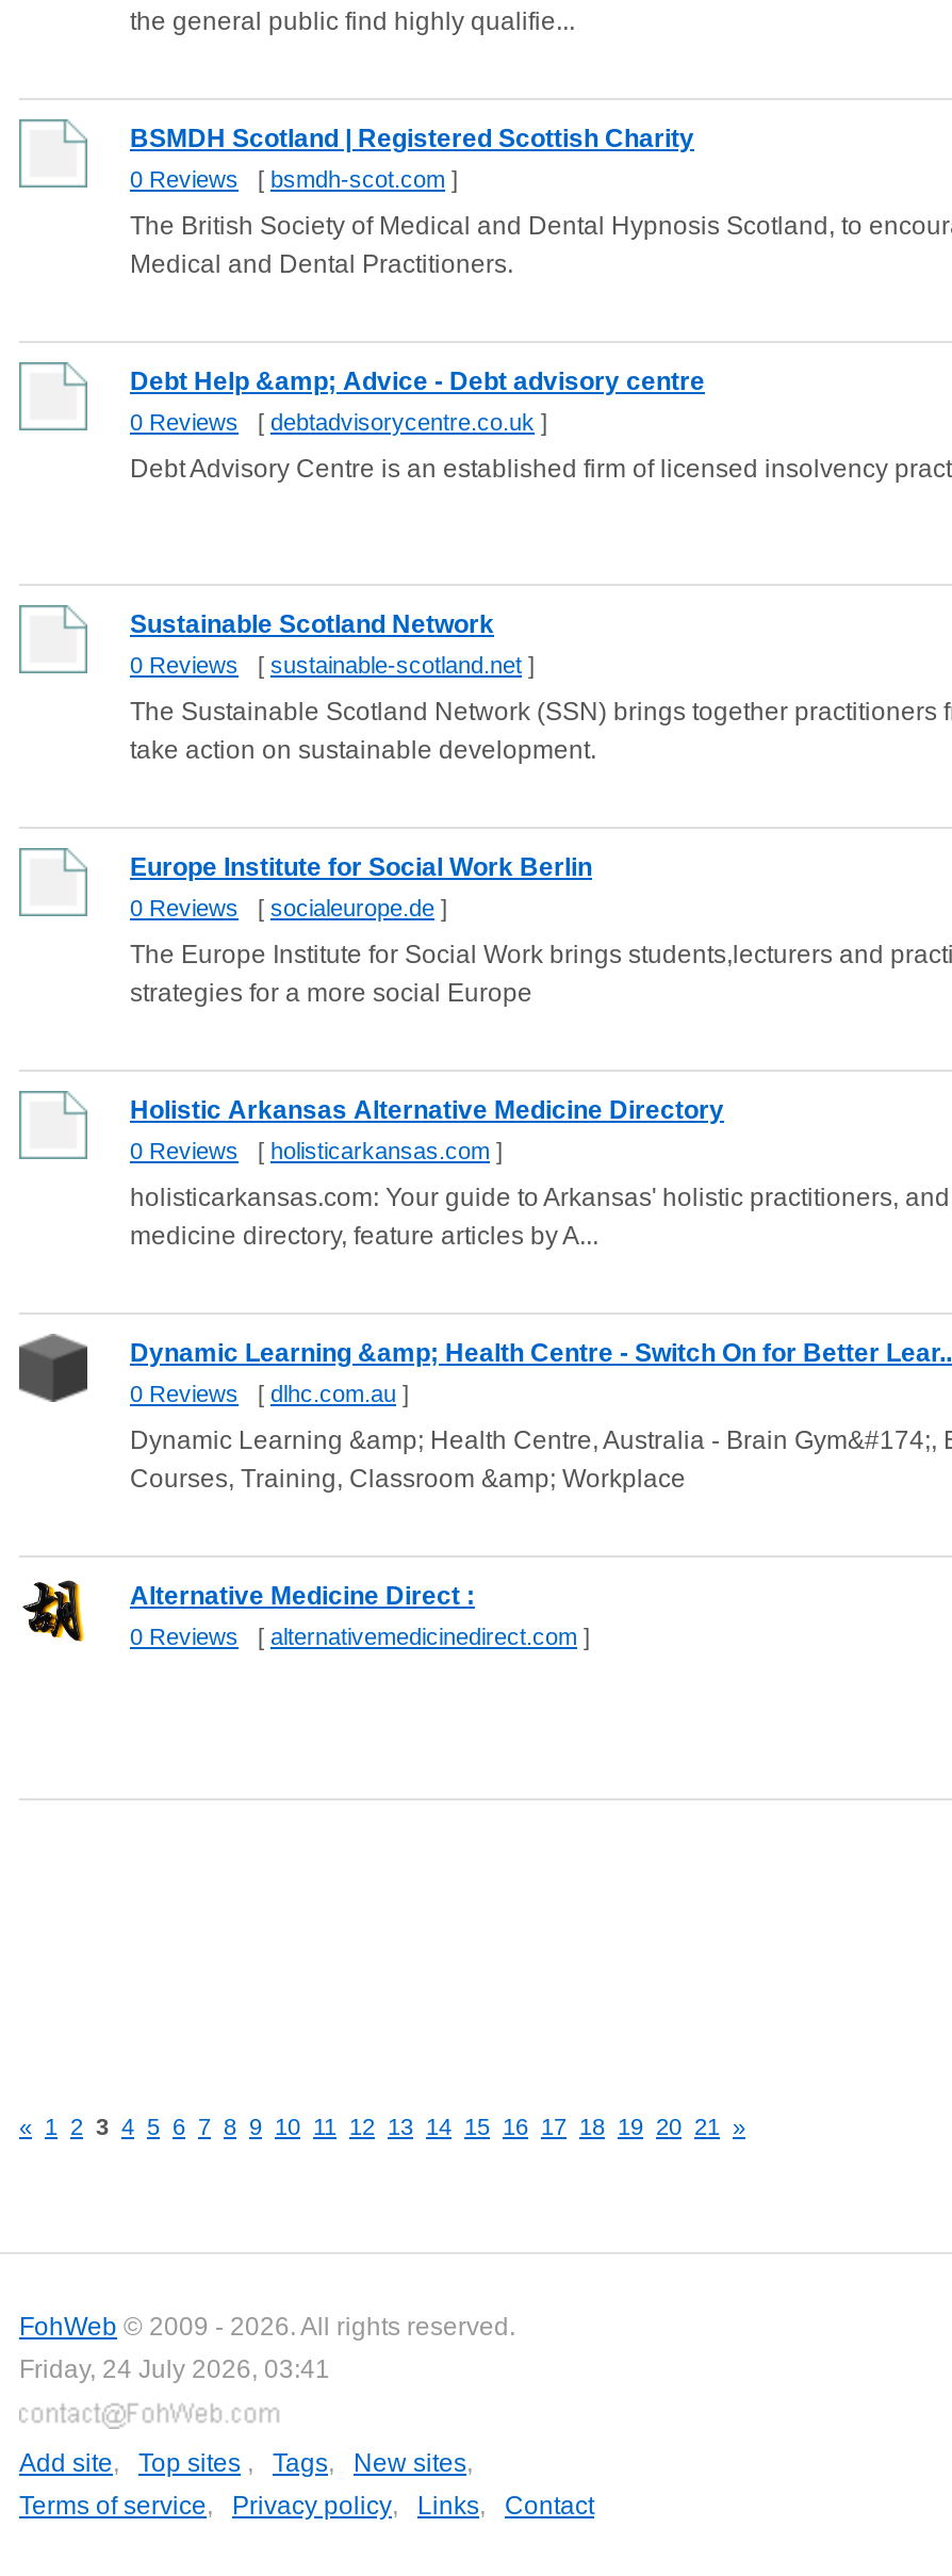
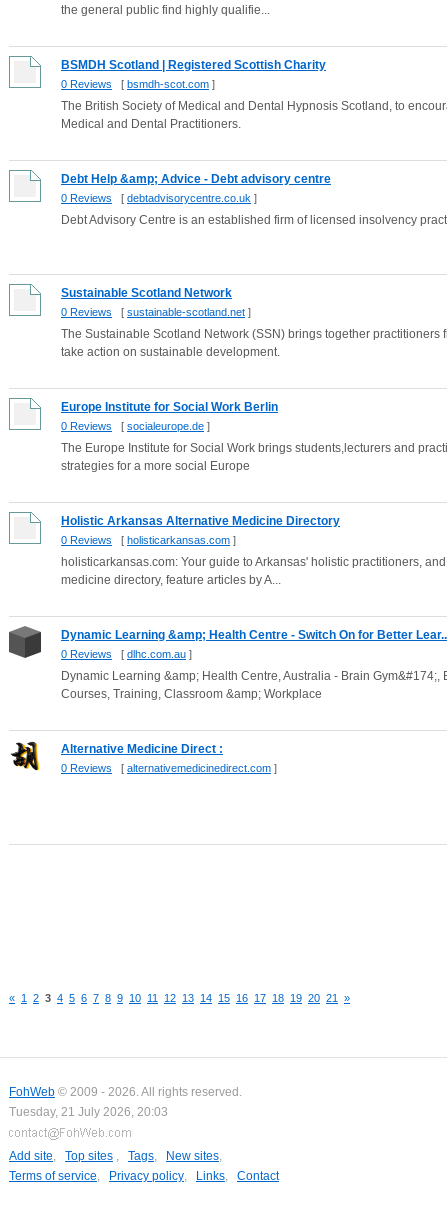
- Friday, 24 July 2026, 03:41
+ Tuesday, 21 July 2026, 20:03
